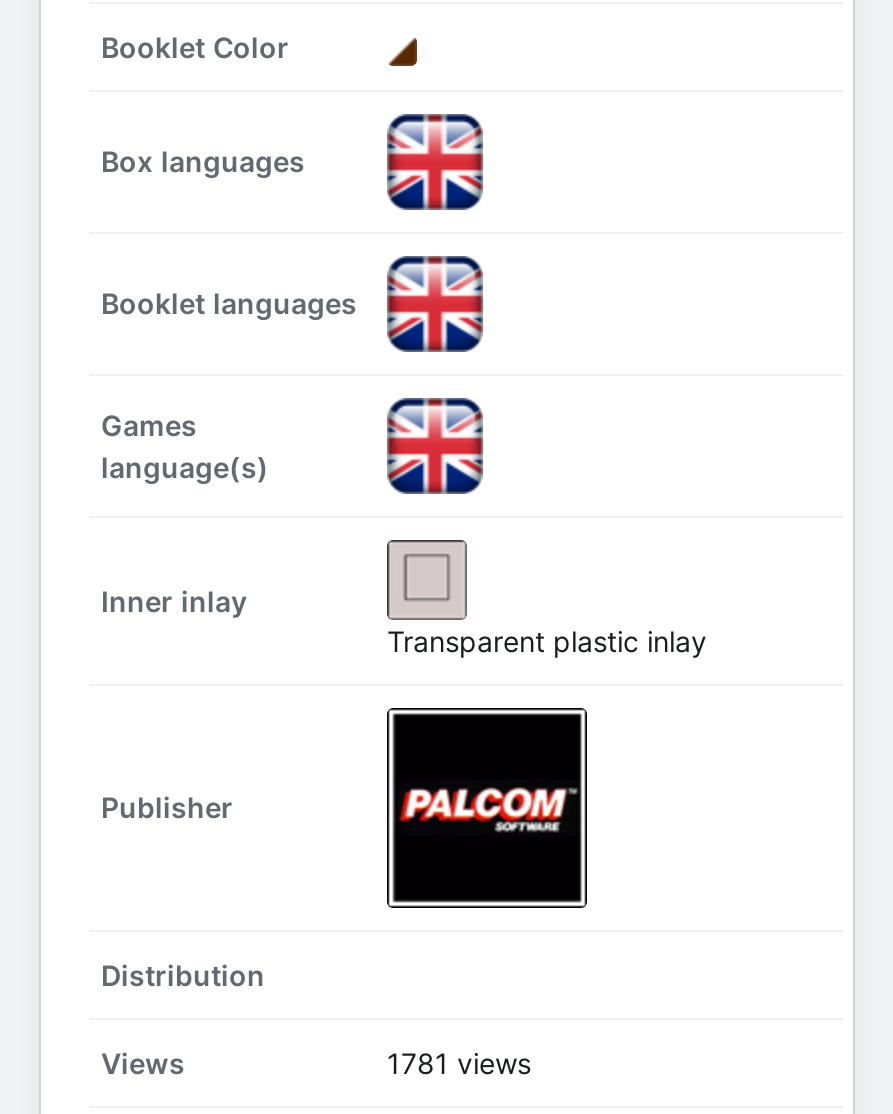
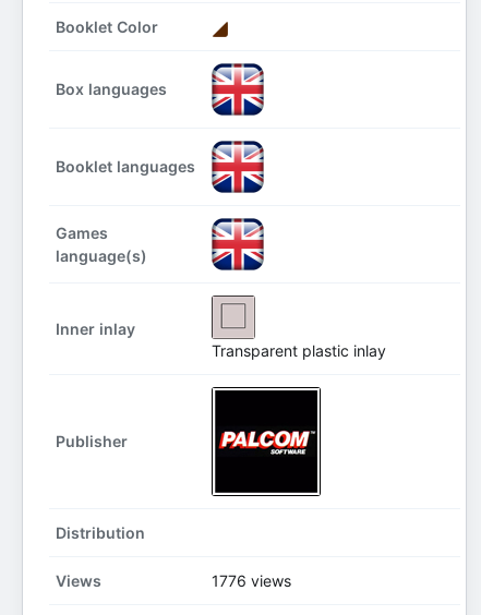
- 1781 views
+ 1776 views
